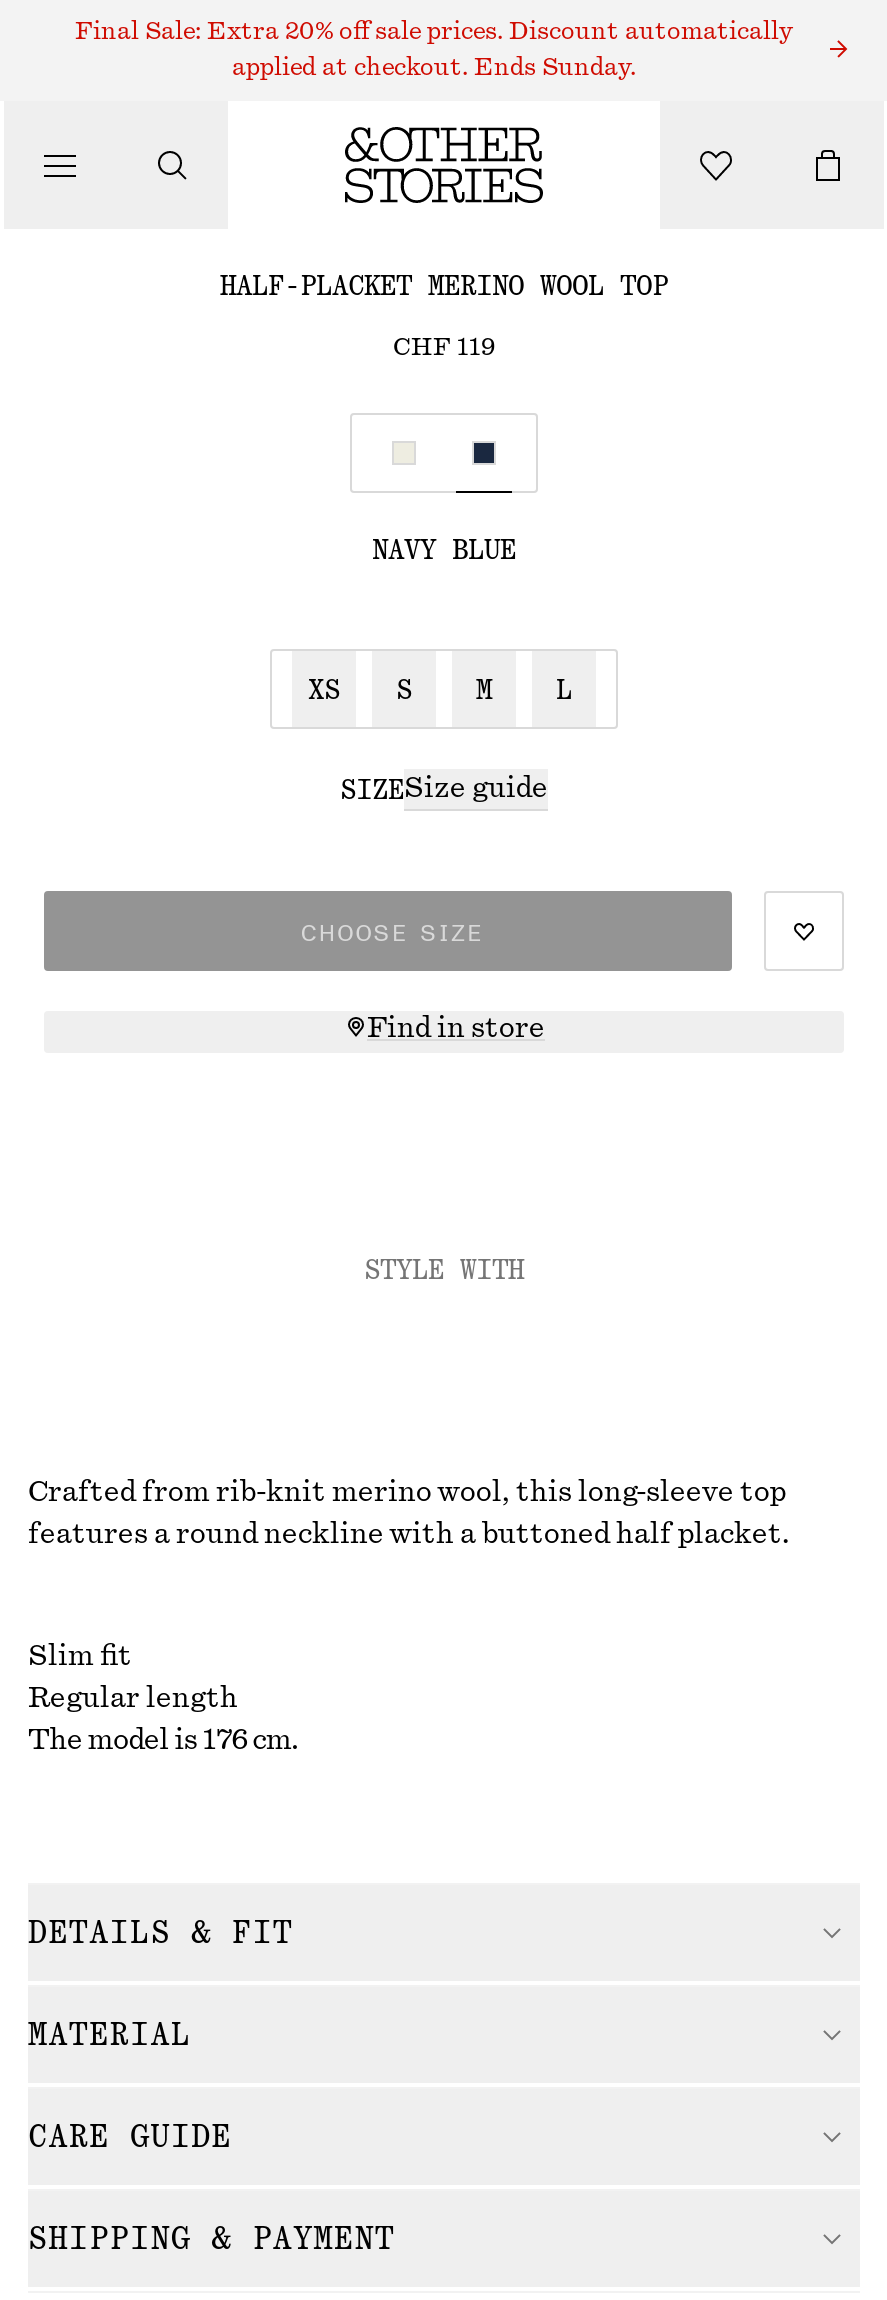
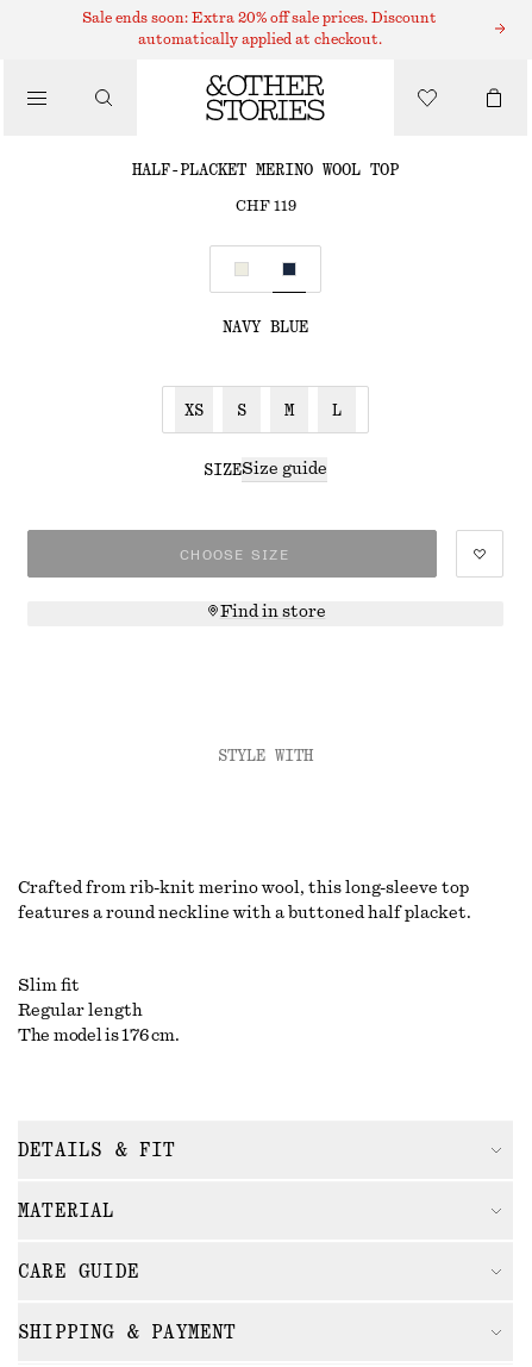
- Final Sale: Extra 20% off sale prices. Discount automatically
+ Sale ends soon: Extra 20% off sale prices. Discount

- applied at checkout. Ends Sunday.
+ automatically applied at checkout.
